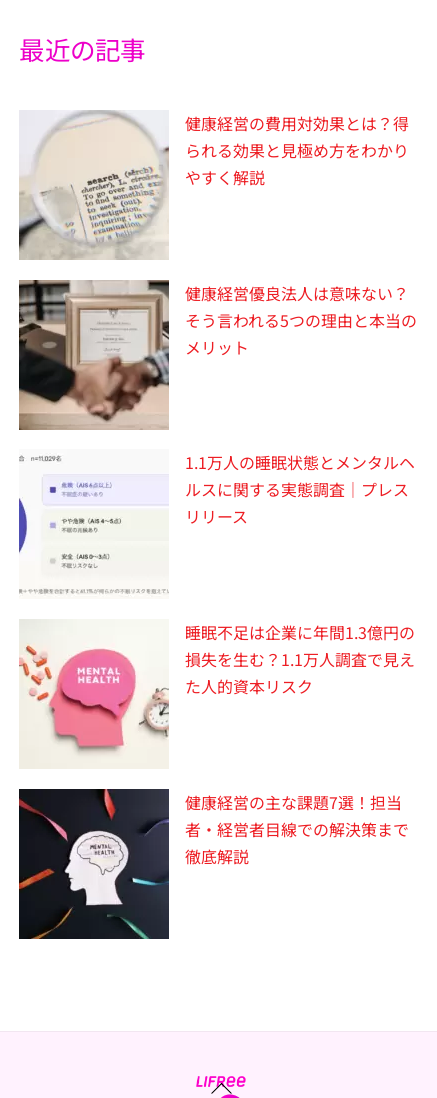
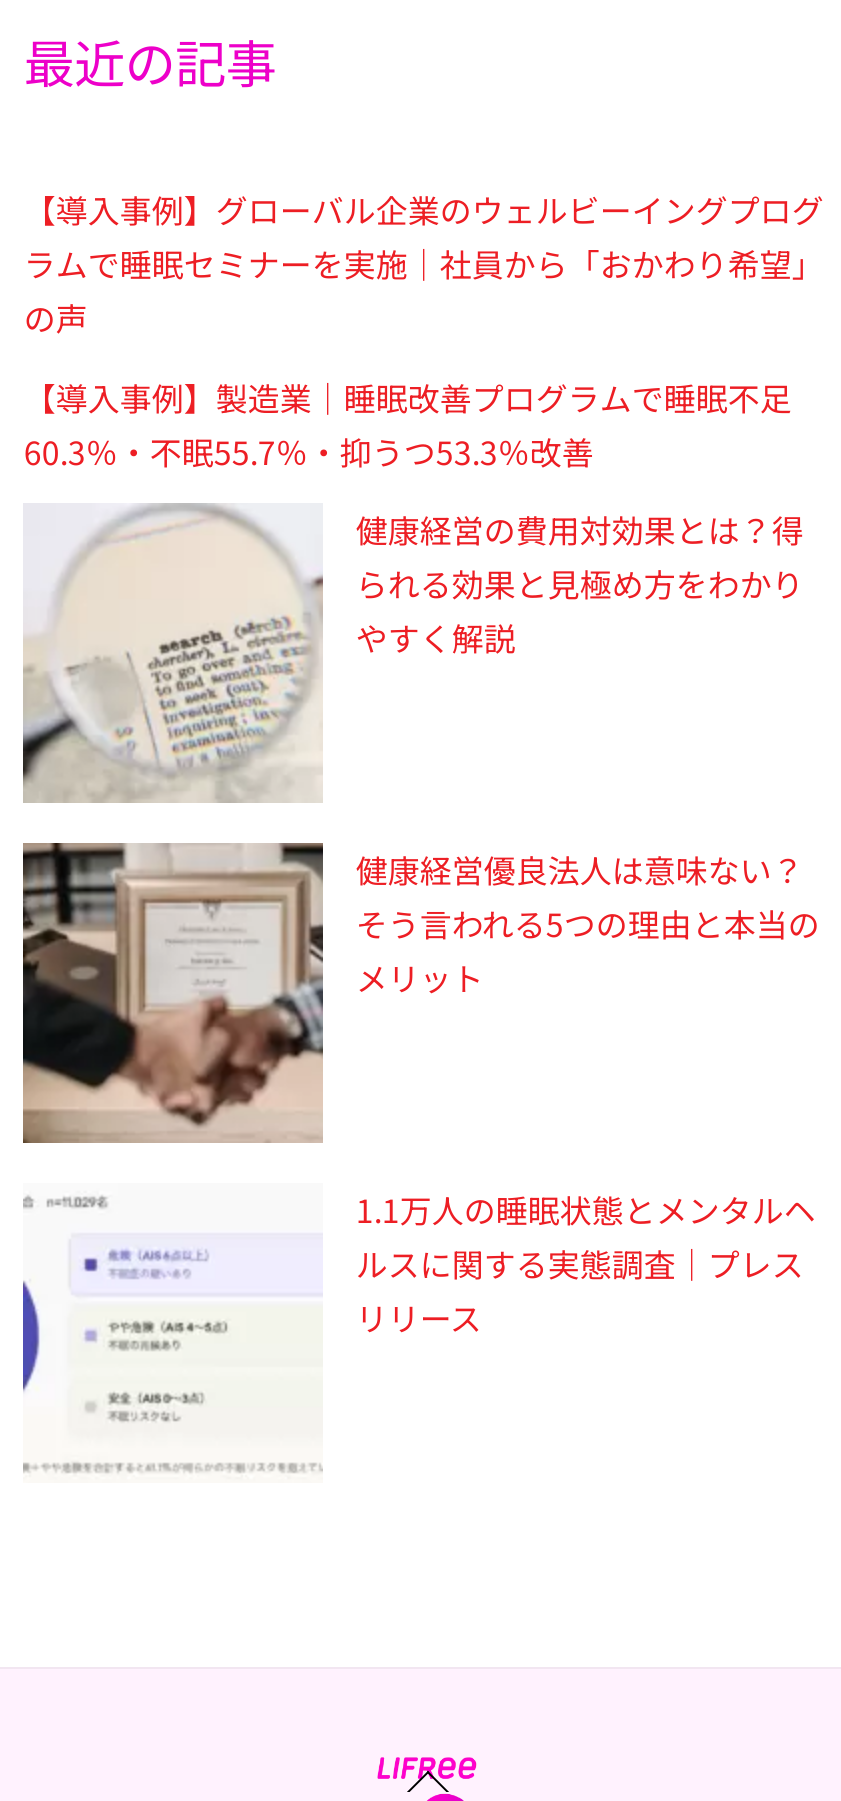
+ 【導入事例】グローバル企業のウェルビーイングプログ
+ ラムで睡眠セミナーを実施｜社員から「おかわり希望」
+ の声
+ 【導入事例】製造業｜睡眠改善プログラムで睡眠不足
+ 60.3％・不眠55.7％・抑うつ53.3％改善

moved down: [image] | 健康経営の費用対効果とは？得 | られる効果と見極め方をわかり | ... | ルスに関する実態調査｜プレス | リリース

- [image]
- 睡眠不足は企業に年間1.3億円の
- 損失を生む？1.1万人調査で見え
- た人的資本リスク

- [image]
- 健康経営の主な課題7選！担当
- 者・経営者目線での解決策まで
- 徹底解説
